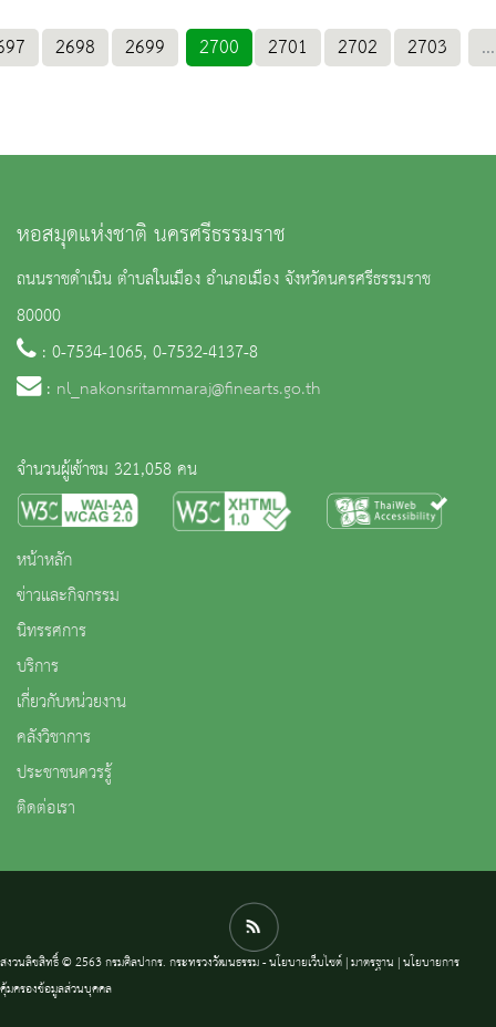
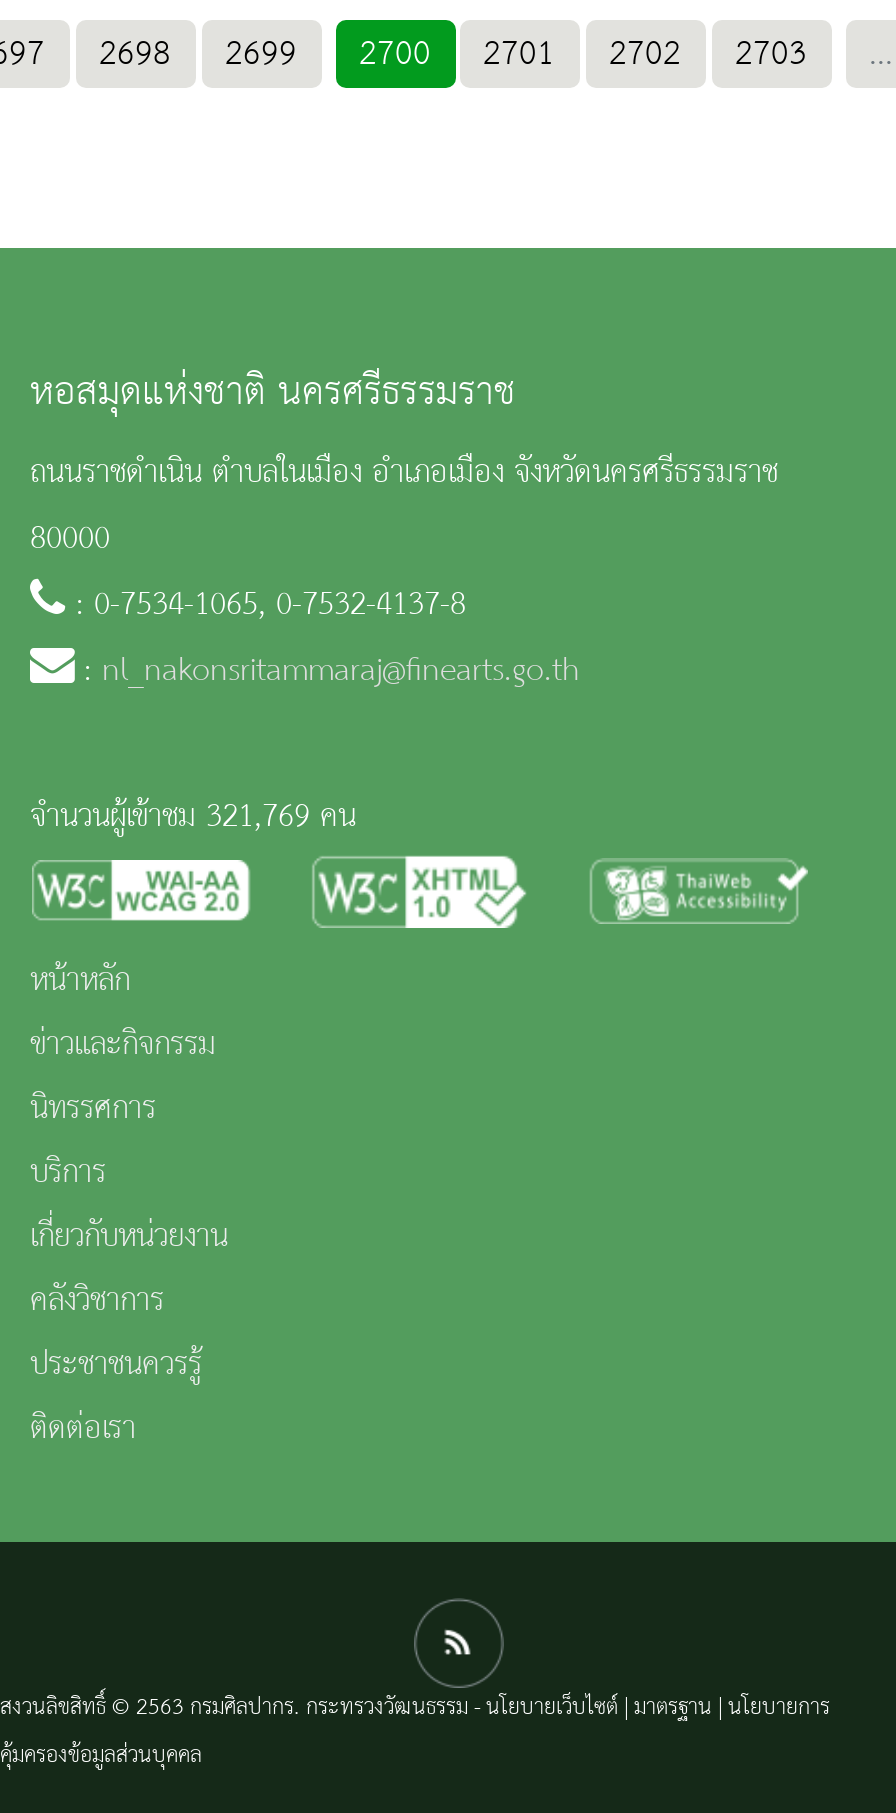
- จำนวนผู้เข้าชม 321,058 คน
+ จำนวนผู้เข้าชม 321,769 คน
